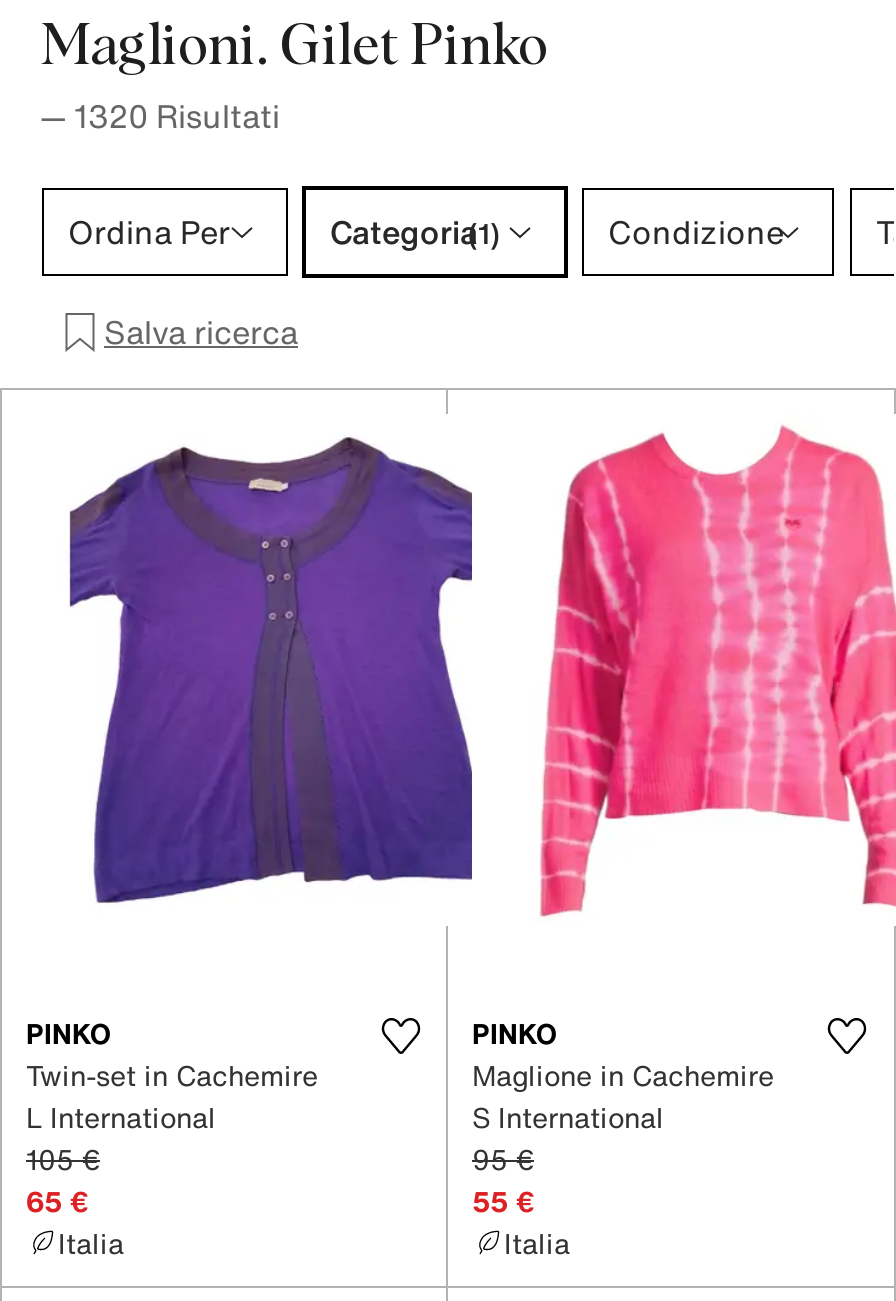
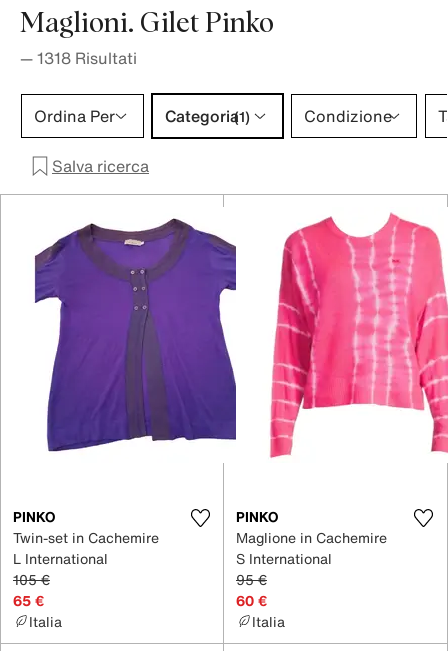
- — 1320 Risultati
+ — 1318 Risultati

- 55 €
+ 60 €
